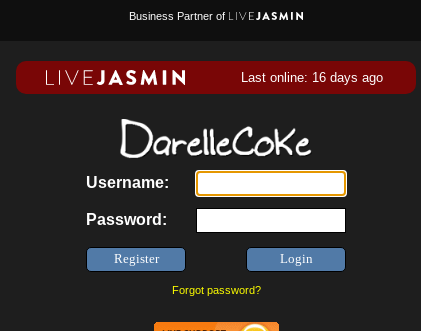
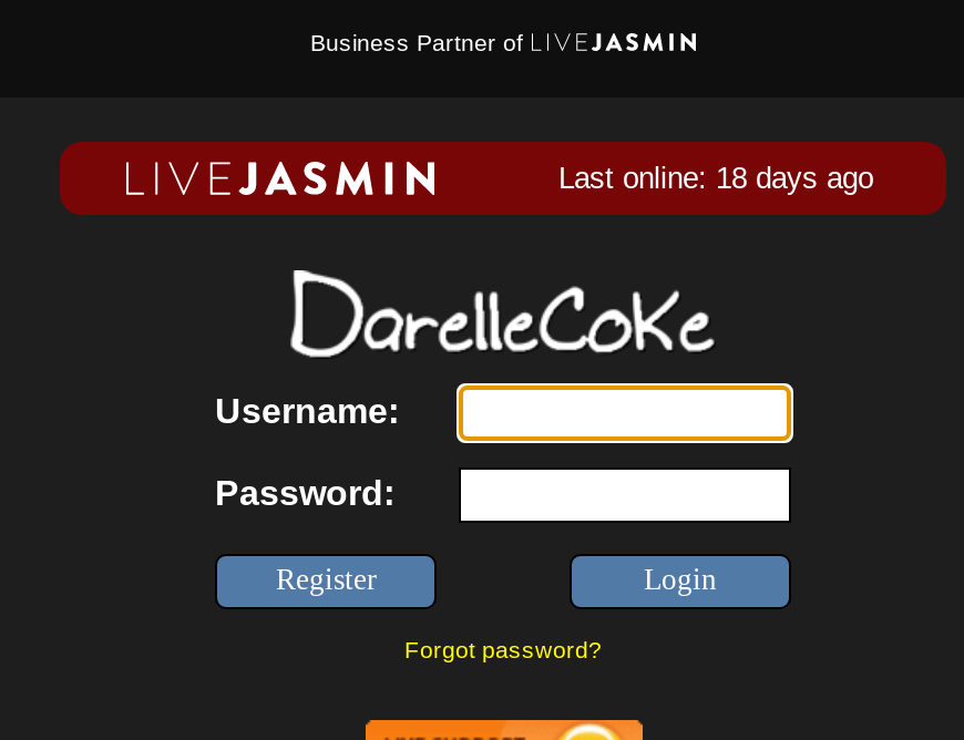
- Last online: 16 days ago
+ Last online: 18 days ago
